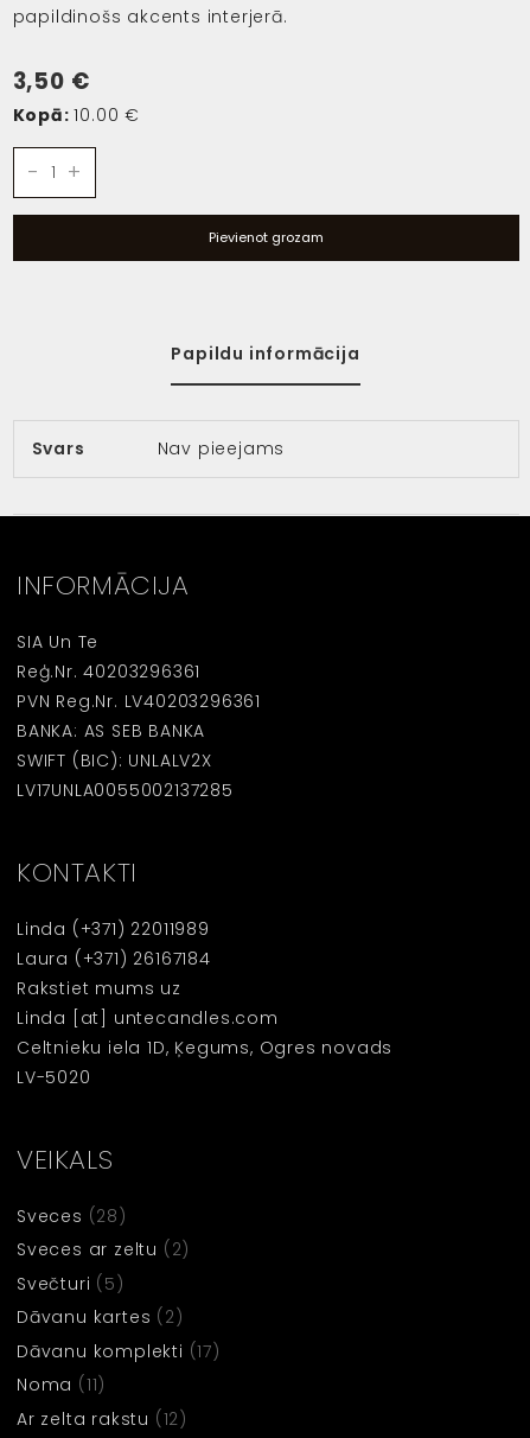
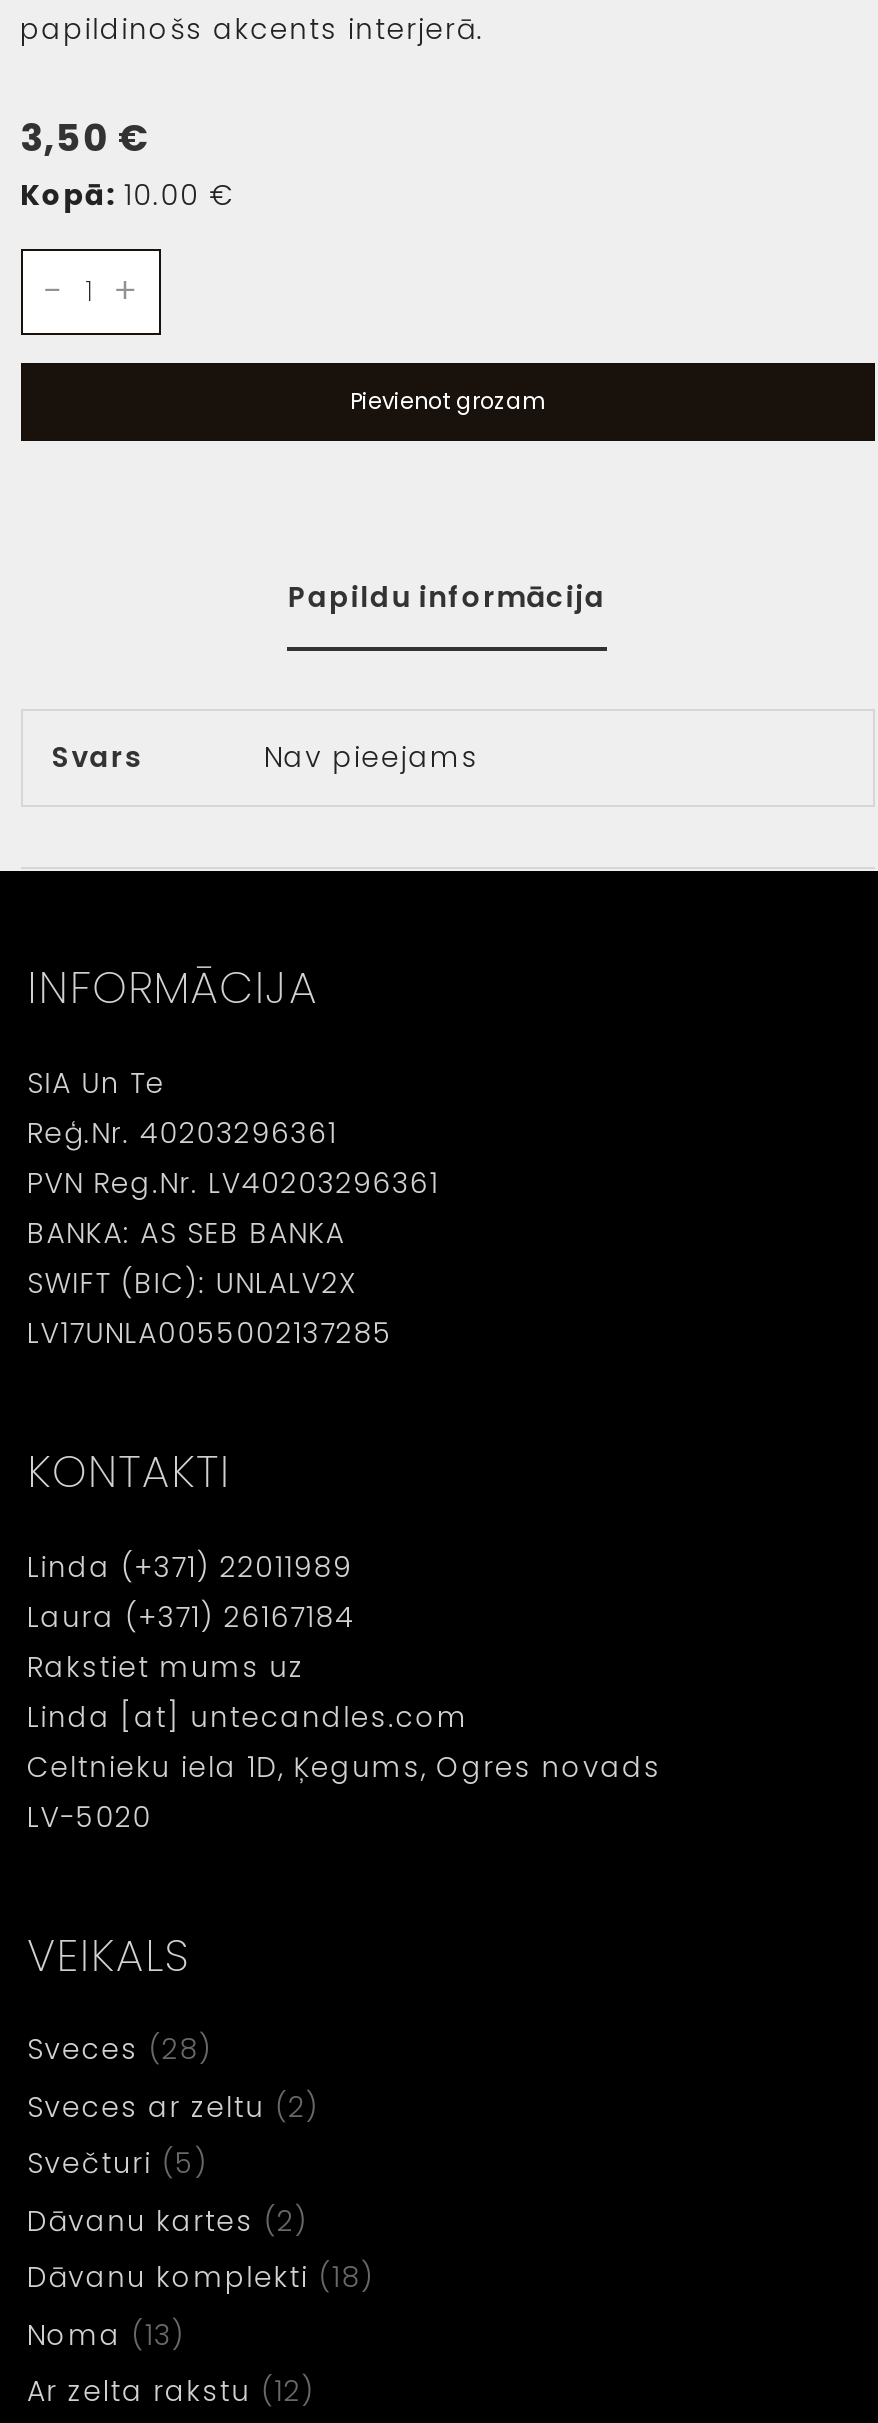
- Dāvanu komplekti (17)
+ Dāvanu komplekti (18)

- Noma (11)
+ Noma (13)
